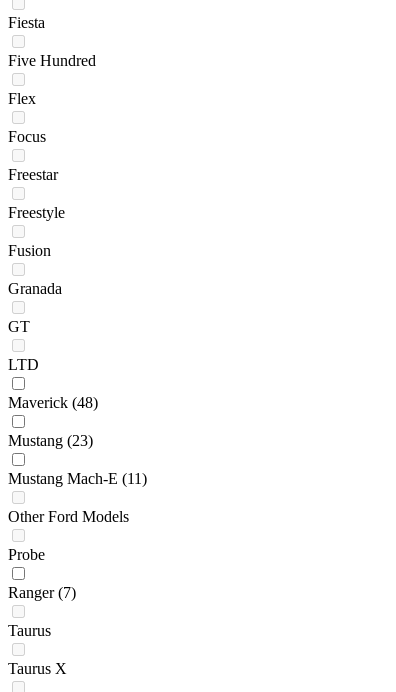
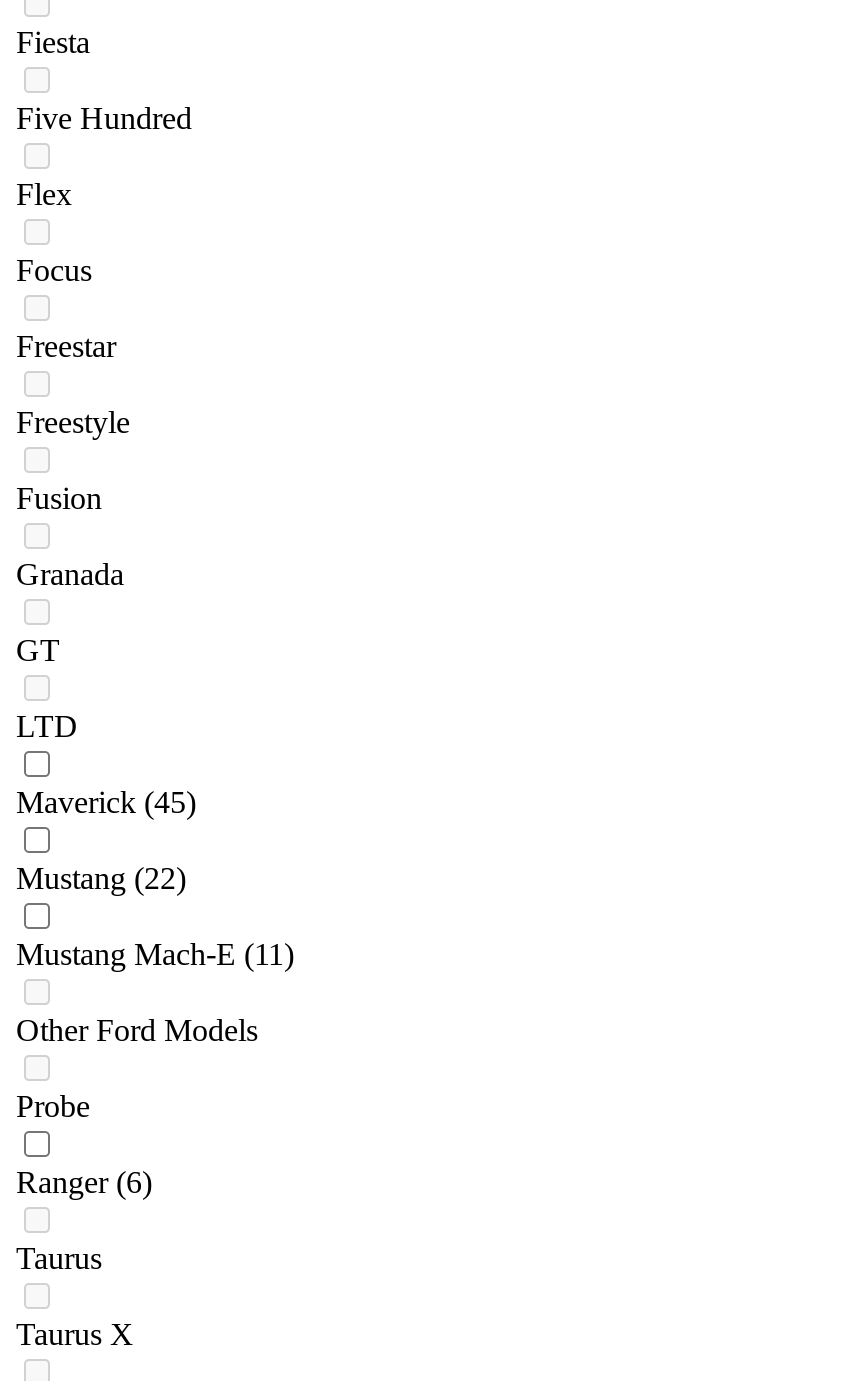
- Maverick (48)
+ Maverick (45)

- Mustang (23)
+ Mustang (22)

- Ranger (7)
+ Ranger (6)
